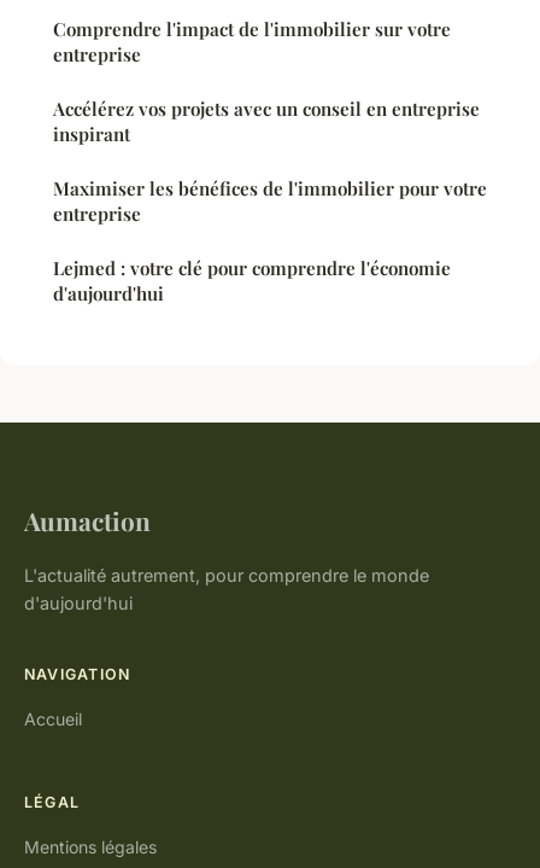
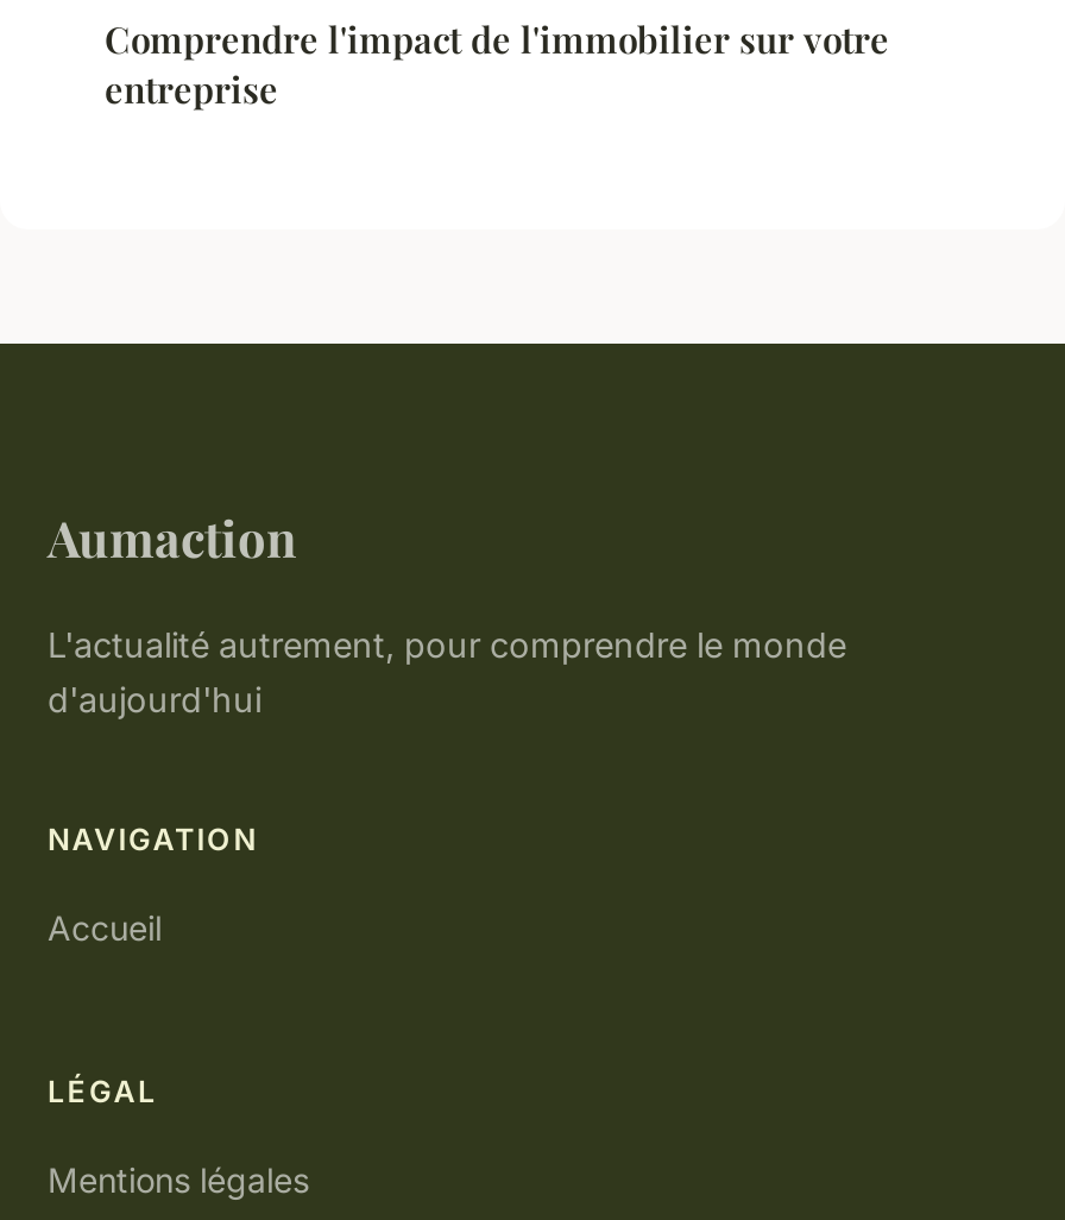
- Accélérez vos projets avec un conseil en entreprise
- inspirant
- Maximiser les bénéfices de l'immobilier pour votre
- entreprise
- Lejmed : votre clé pour comprendre l'économie
- d'aujourd'hui
